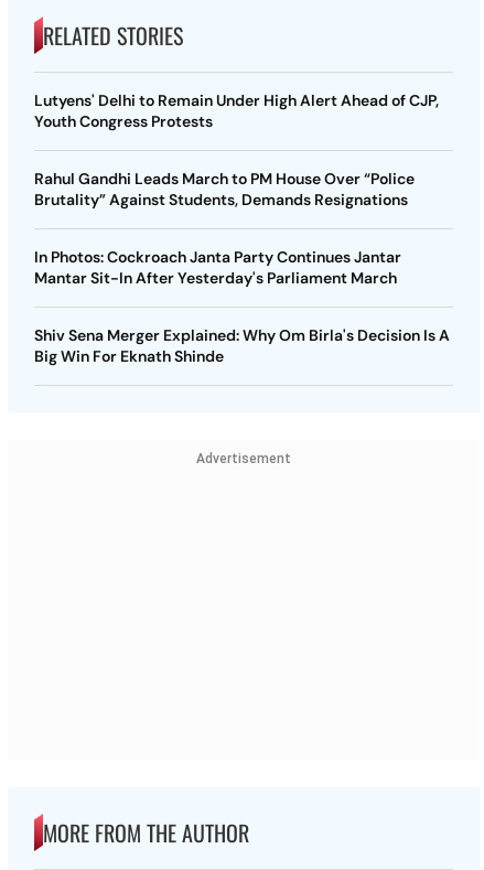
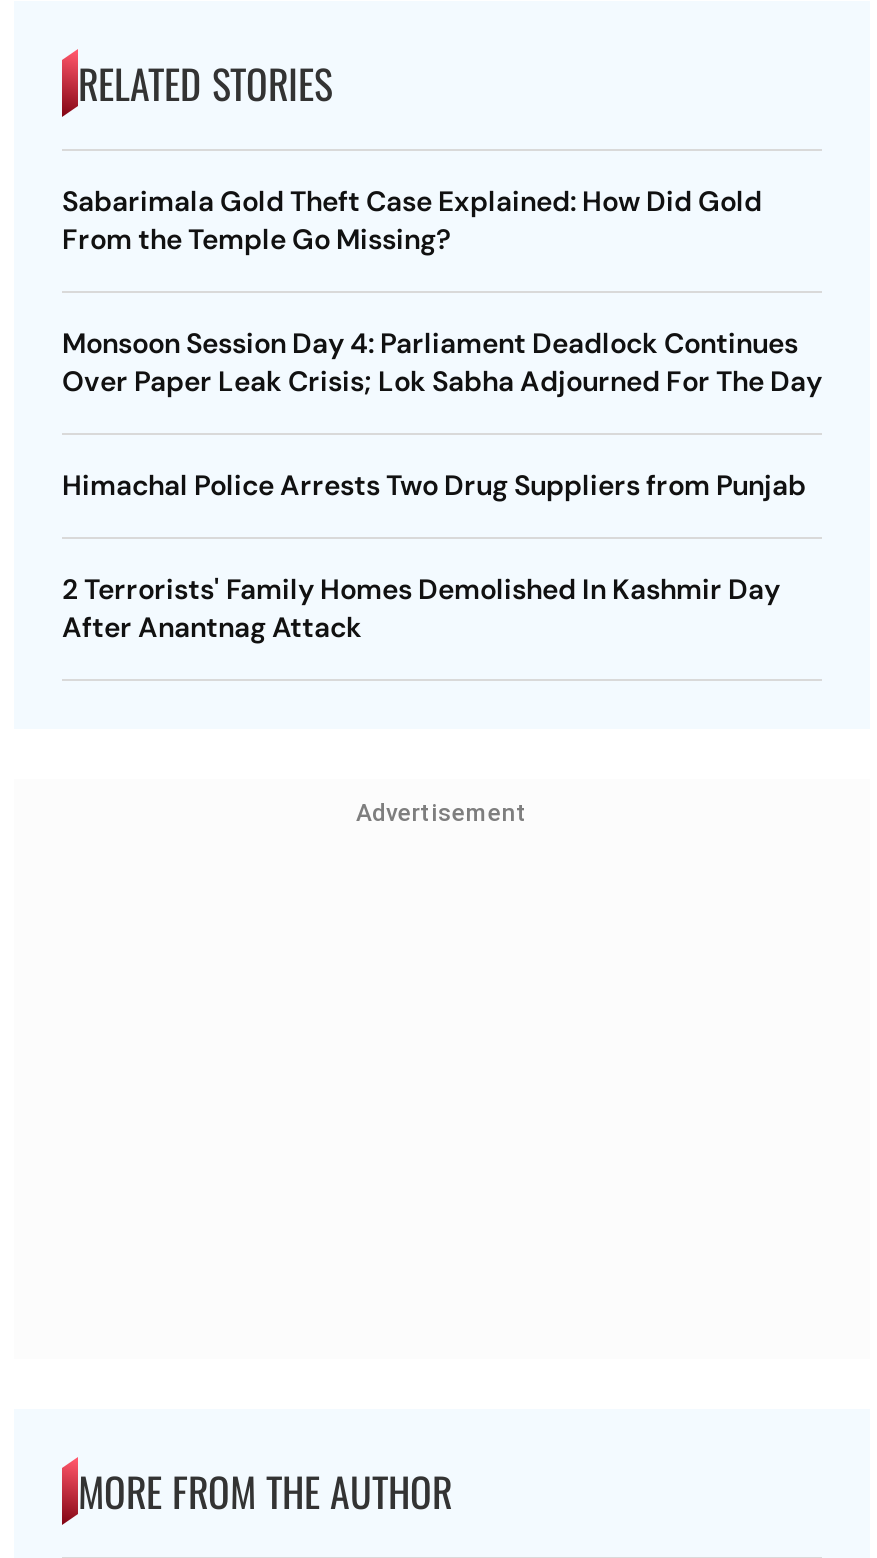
- Lutyens' Delhi to Remain Under High Alert Ahead of CJP,
- Youth Congress Protests
+ Sabarimala Gold Theft Case Explained: How Did Gold
+ From the Temple Go Missing?

- Rahul Gandhi Leads March to PM House Over “Police
- Brutality” Against Students, Demands Resignations
+ Monsoon Session Day 4: Parliament Deadlock Continues
+ Over Paper Leak Crisis; Lok Sabha Adjourned For The Day

- In Photos: Cockroach Janta Party Continues Jantar
- Mantar Sit-In After Yesterday's Parliament March
+ Himachal Police Arrests Two Drug Suppliers from Punjab

- Shiv Sena Merger Explained: Why Om Birla's Decision Is A
- Big Win For Eknath Shinde
+ 2 Terrorists' Family Homes Demolished In Kashmir Day
+ After Anantnag Attack
